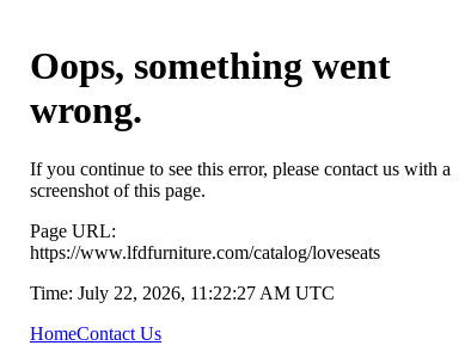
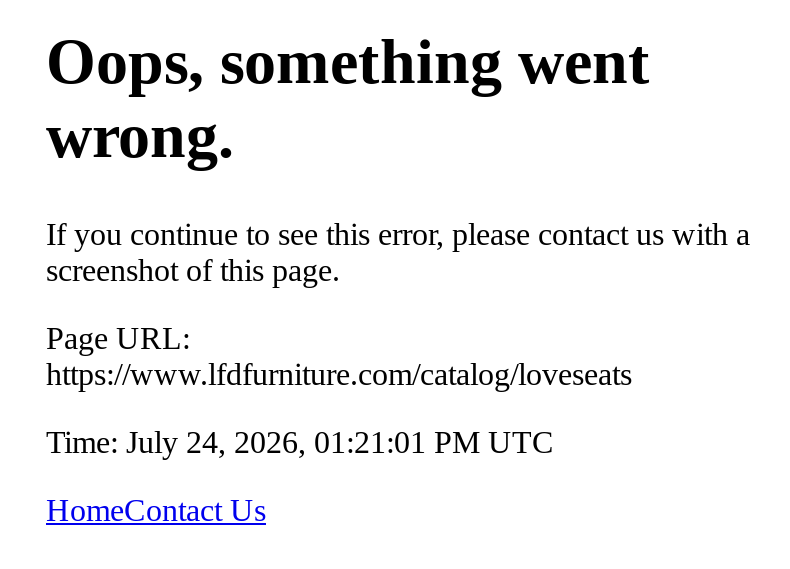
- Time: July 22, 2026, 11:22:27 AM UTC
+ Time: July 24, 2026, 01:21:01 PM UTC
